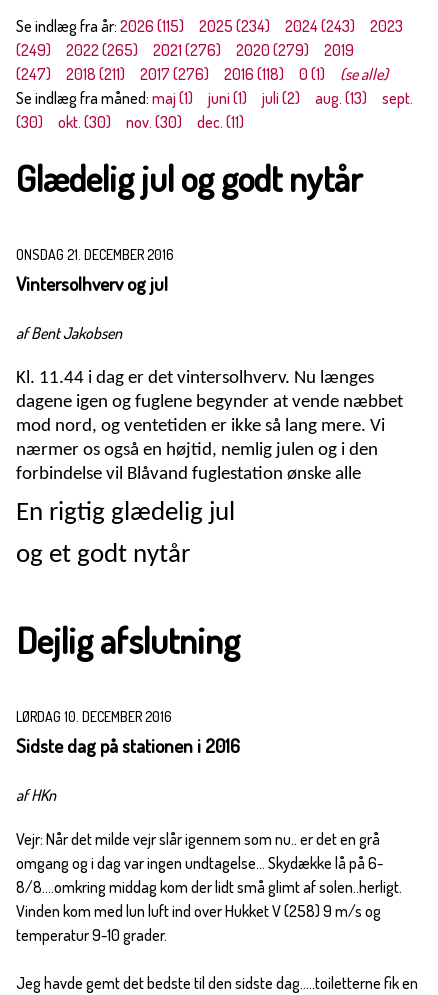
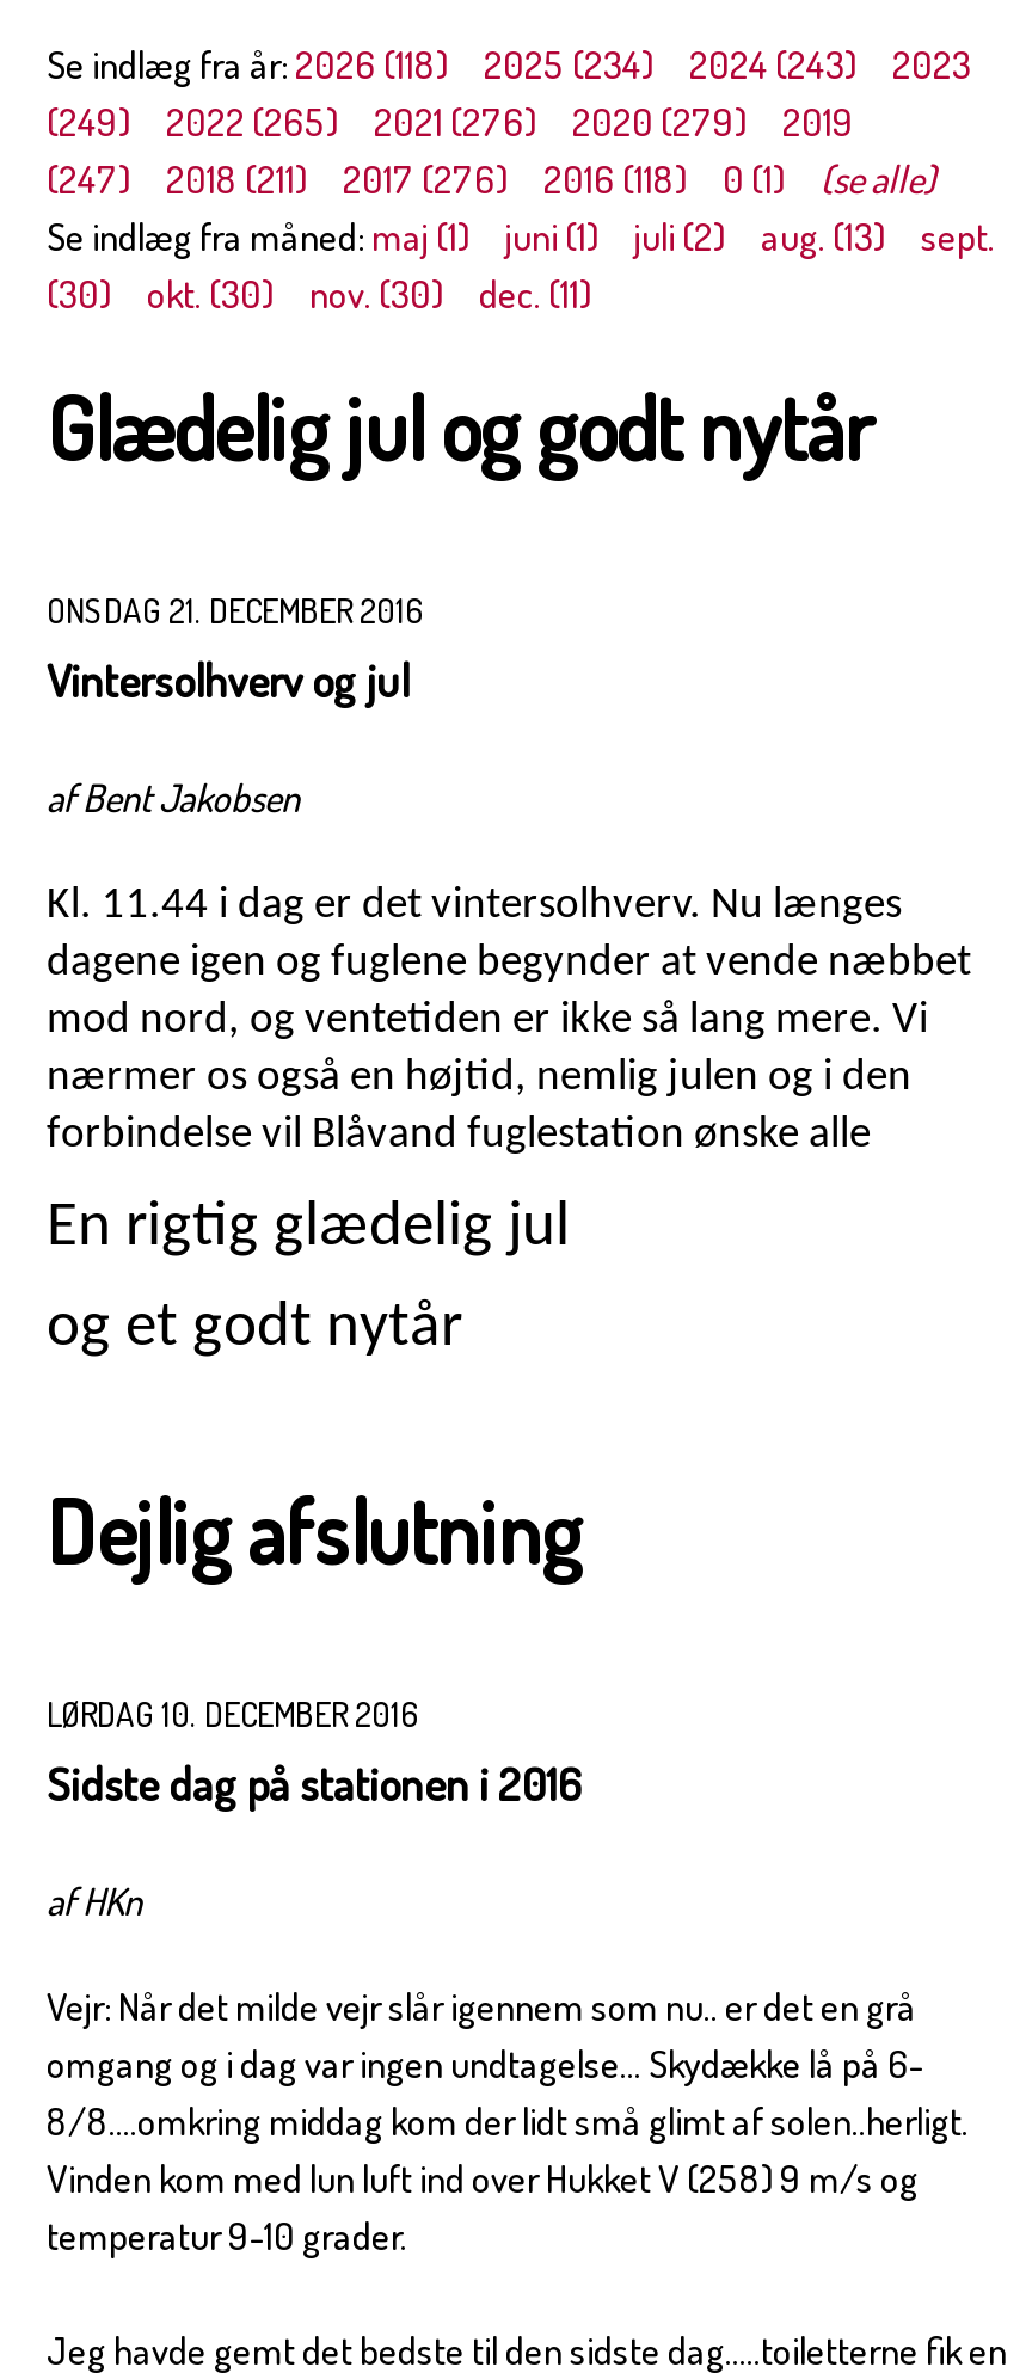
- Se indlæg fra år: 2026 (115)
+ Se indlæg fra år: 2026 (118)
